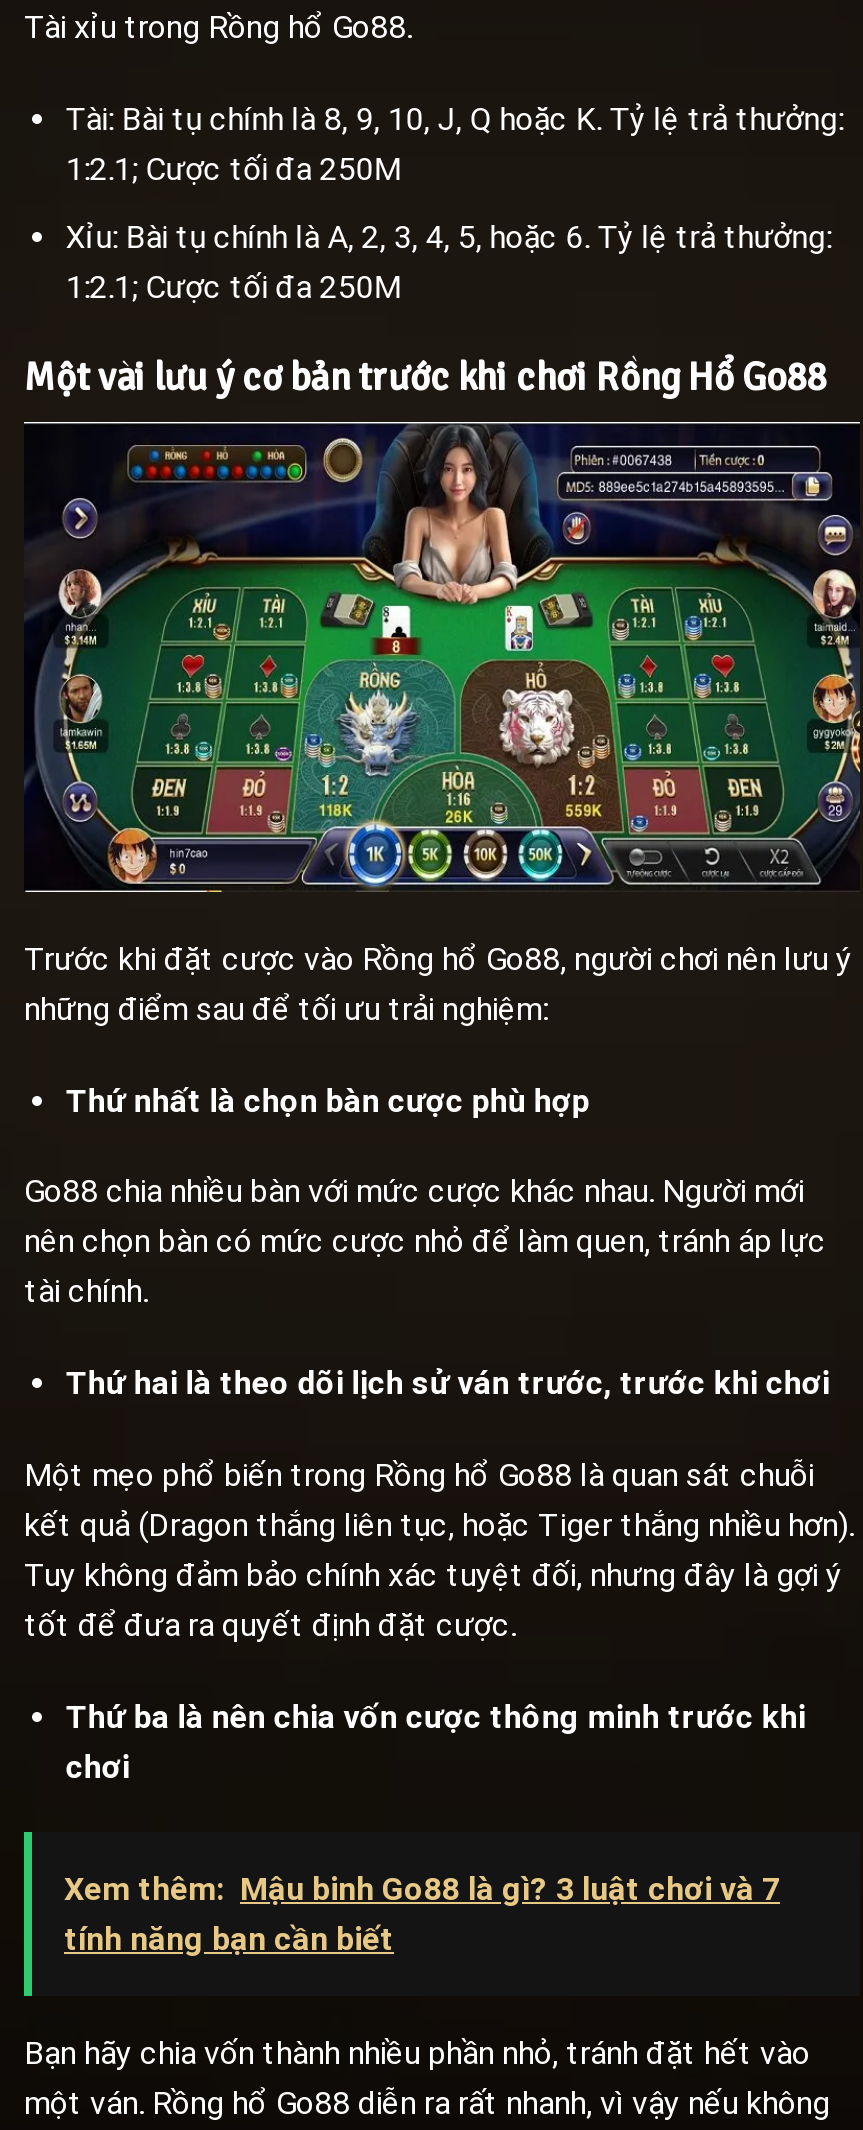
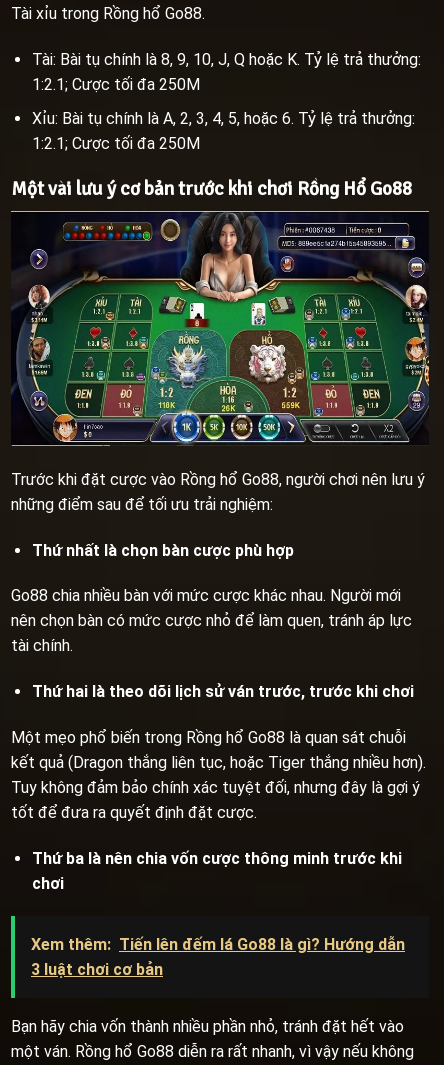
- Xem thêm: Mậu binh Go88 là gì? 3 luật chơi và 7
- tính năng bạn cần biết
+ Xem thêm: Tiến lên đếm lá Go88 là gì? Hướng dẫn
+ 3 luật chơi cơ bản
